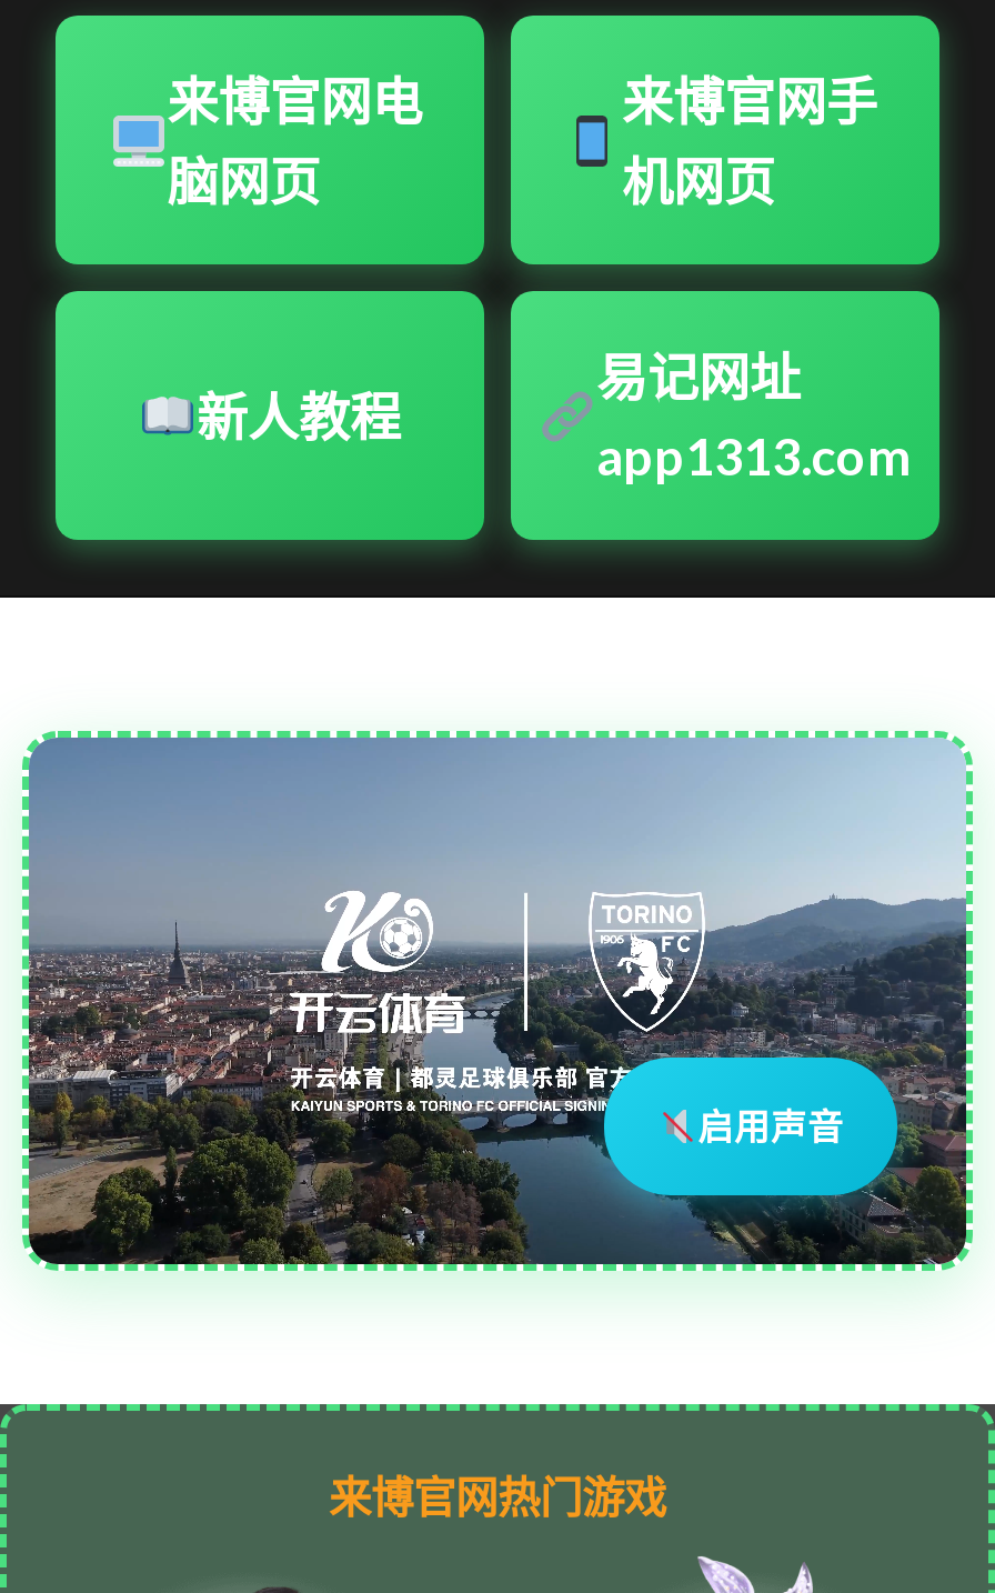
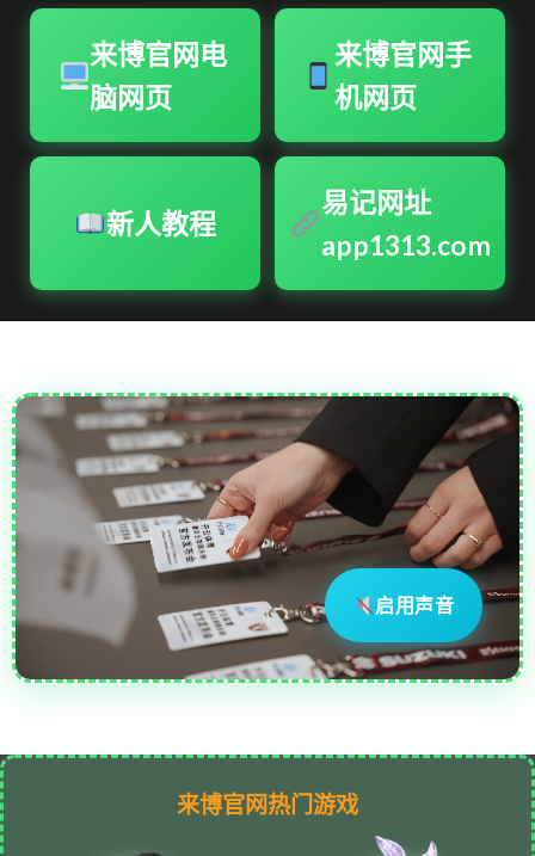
- [image]
+ [image]
